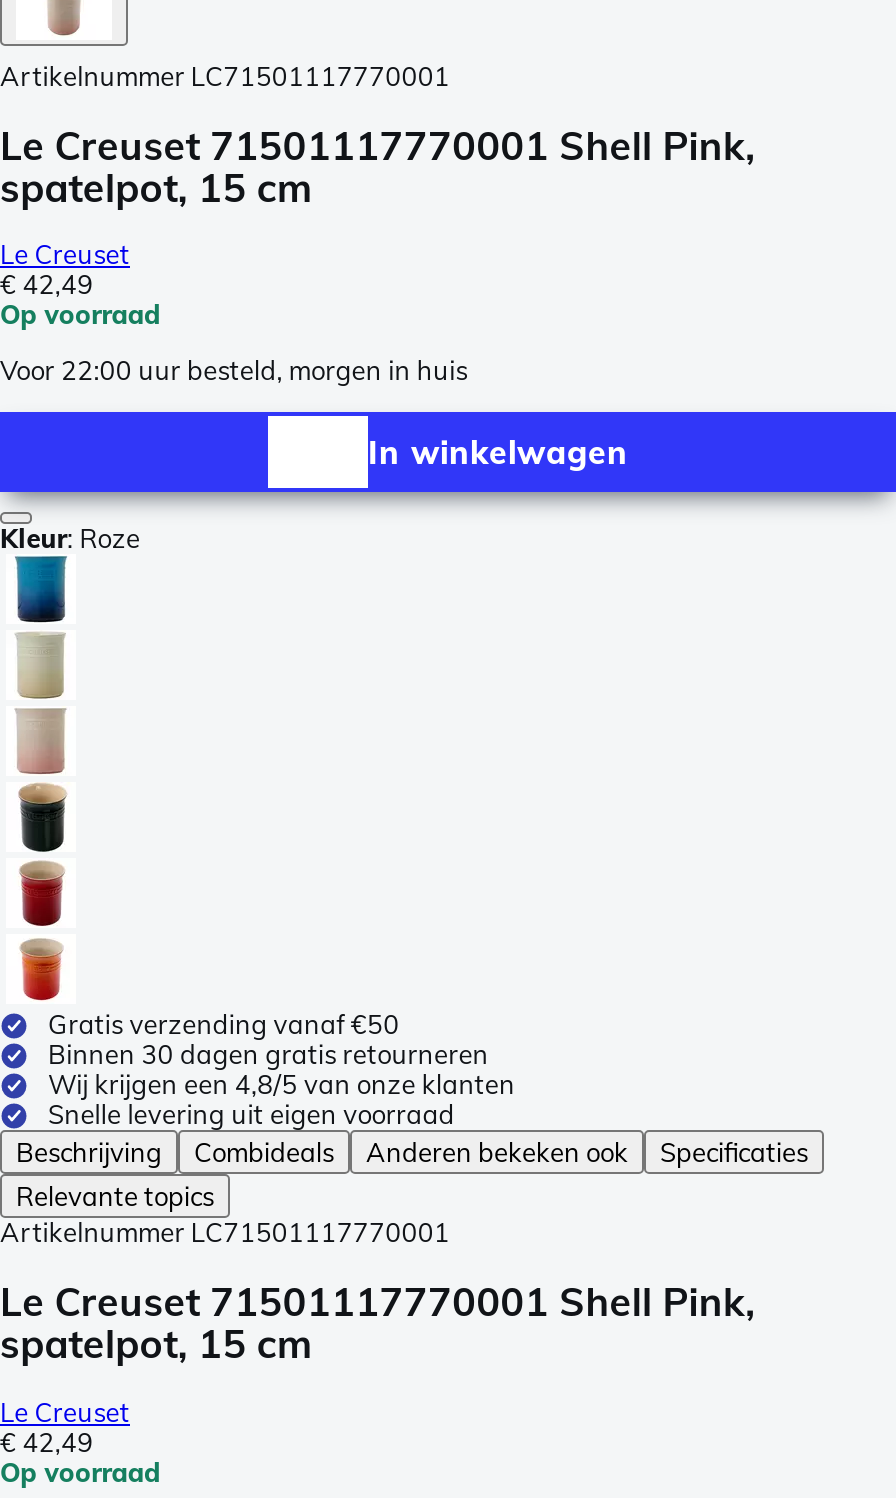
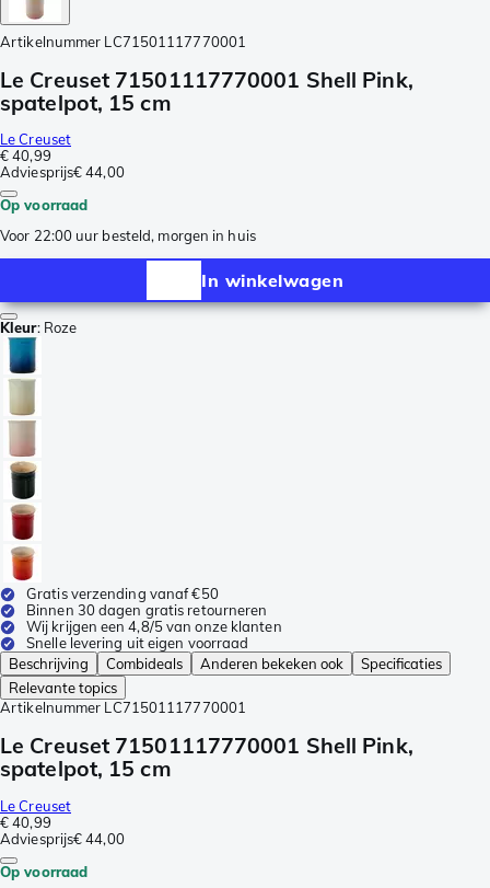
- € 42,49
+ € 40,99
+ Adviesprijs€ 44,00

- € 42,49
+ € 40,99
+ Adviesprijs€ 44,00
